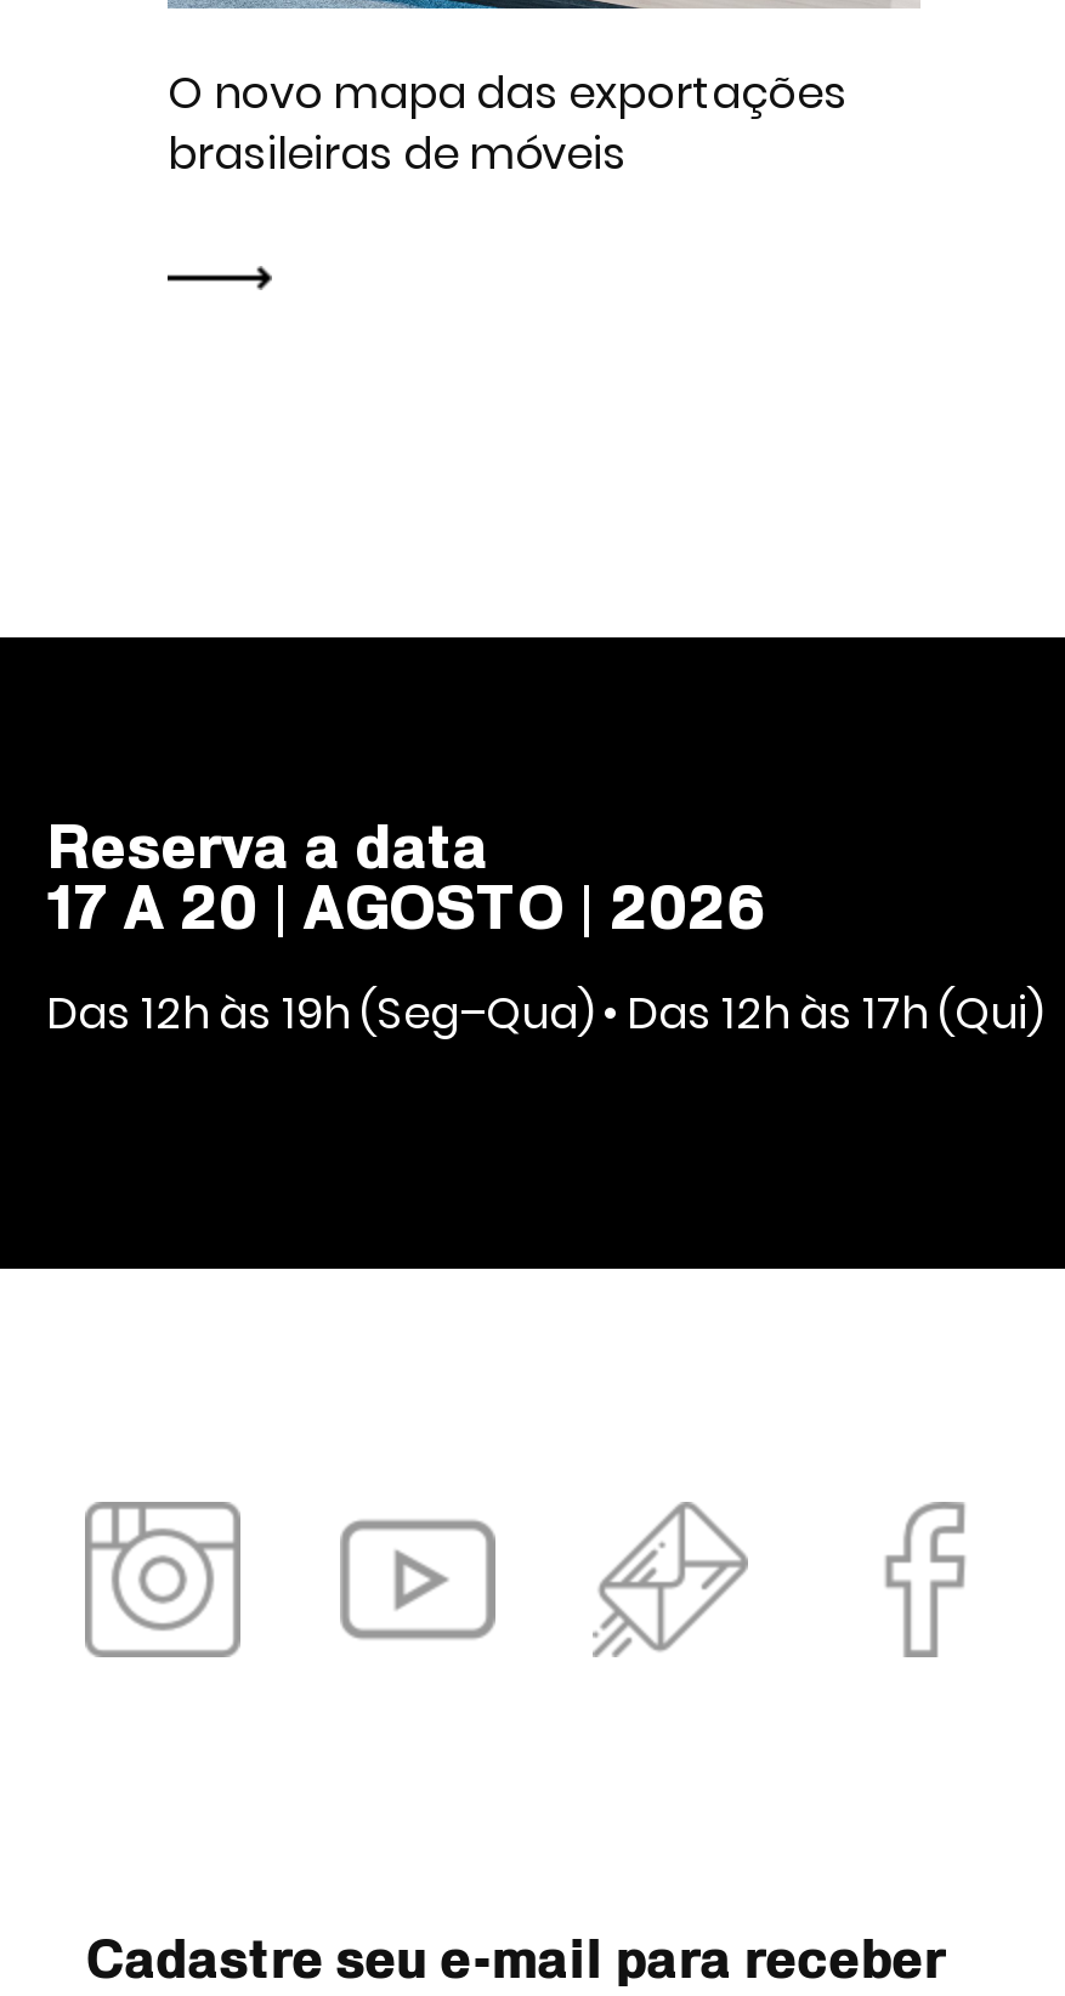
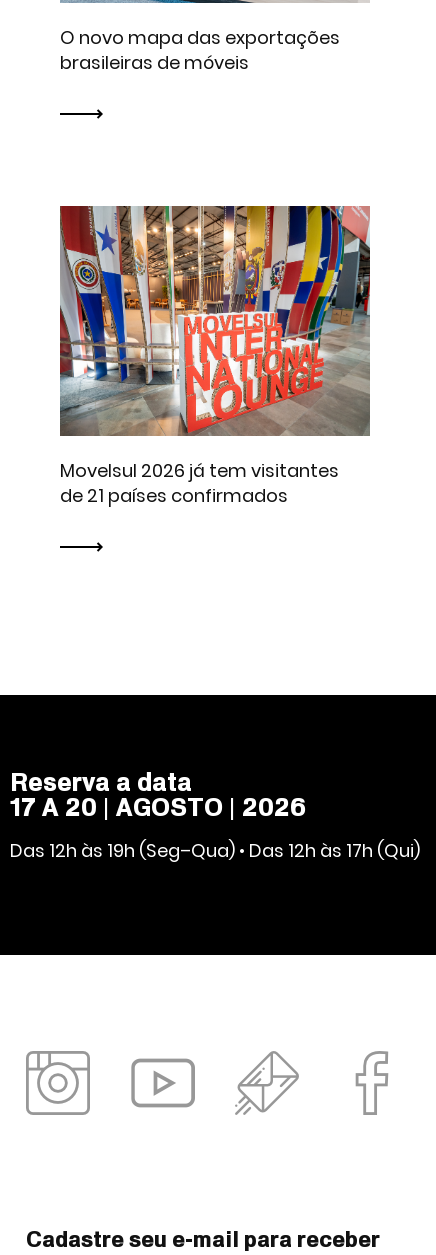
+ [image]
+ Movelsul 2026 já tem visitantes
+ de 21 países confirmados
